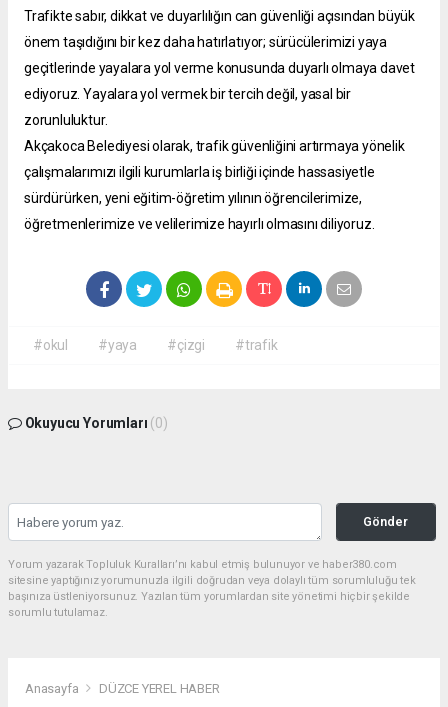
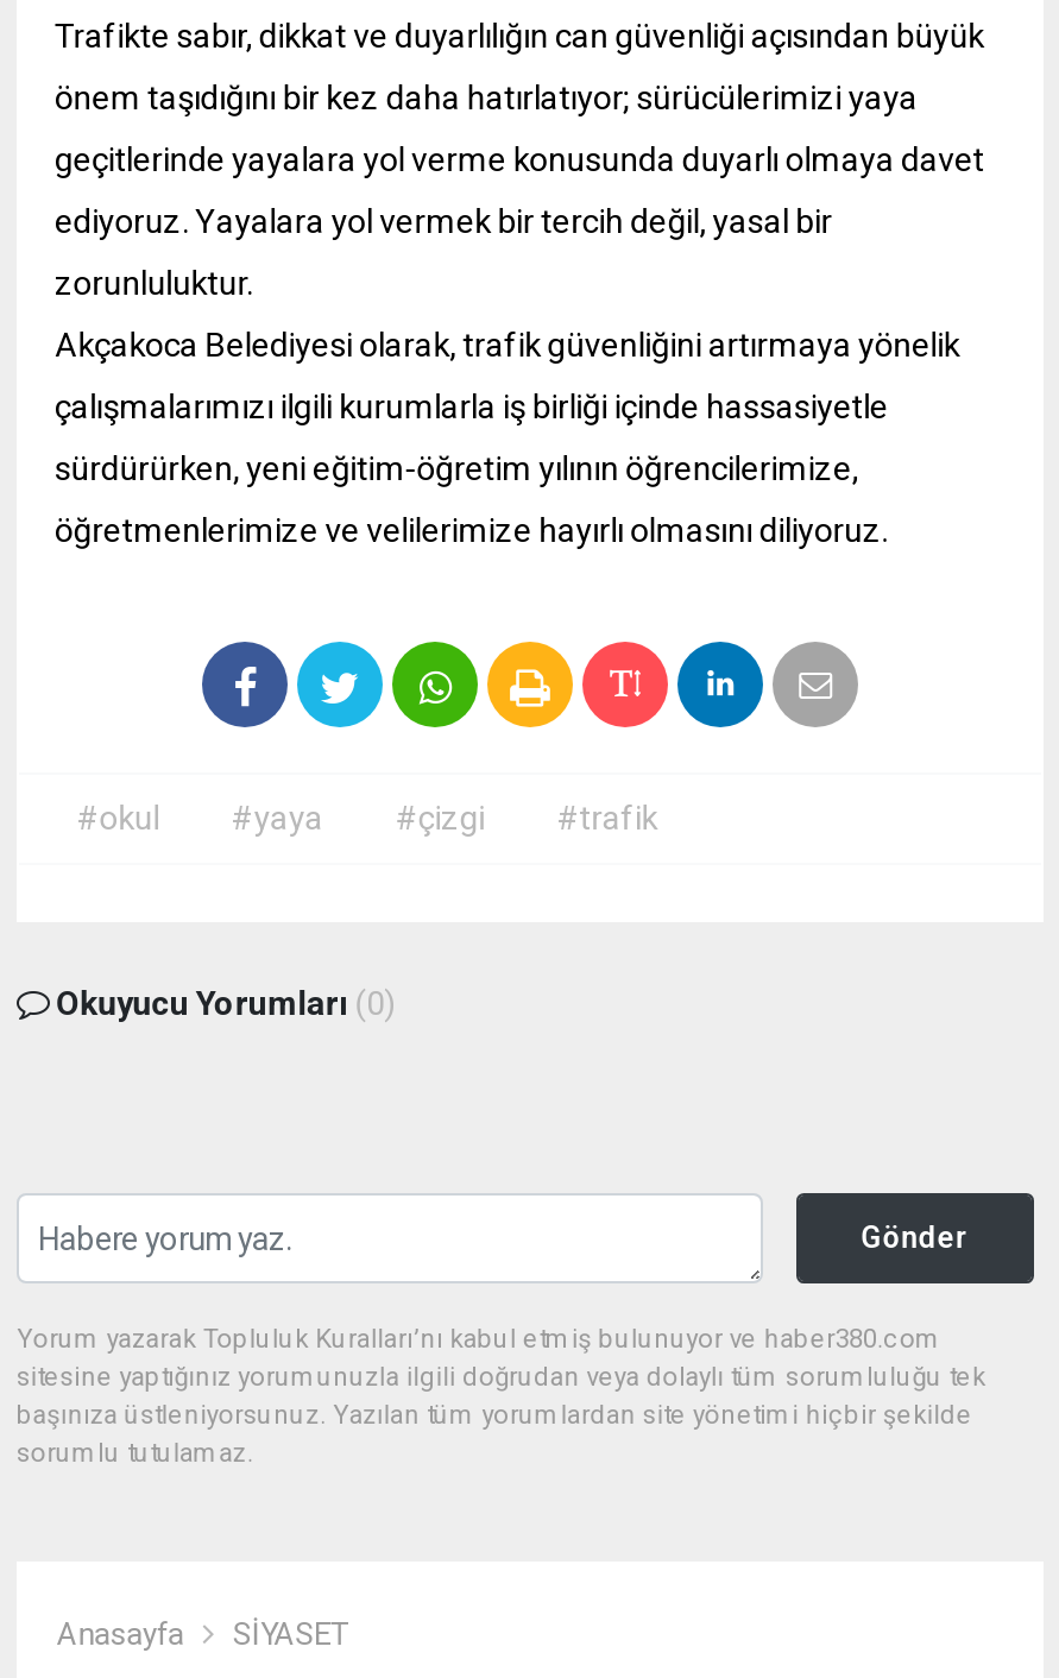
- DÜZCE YEREL HABER
+ SİYASET
